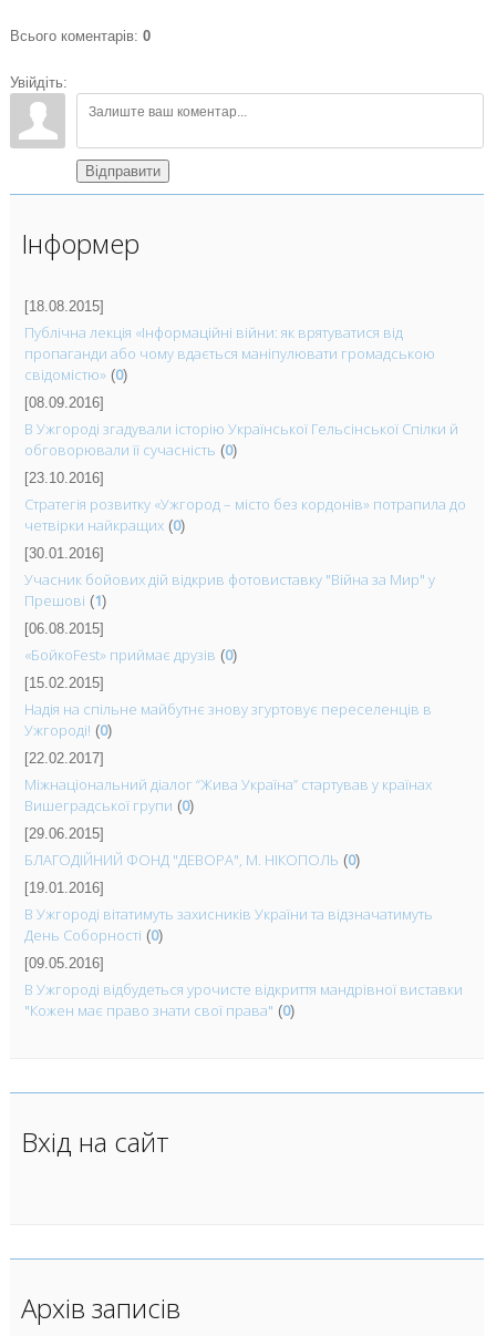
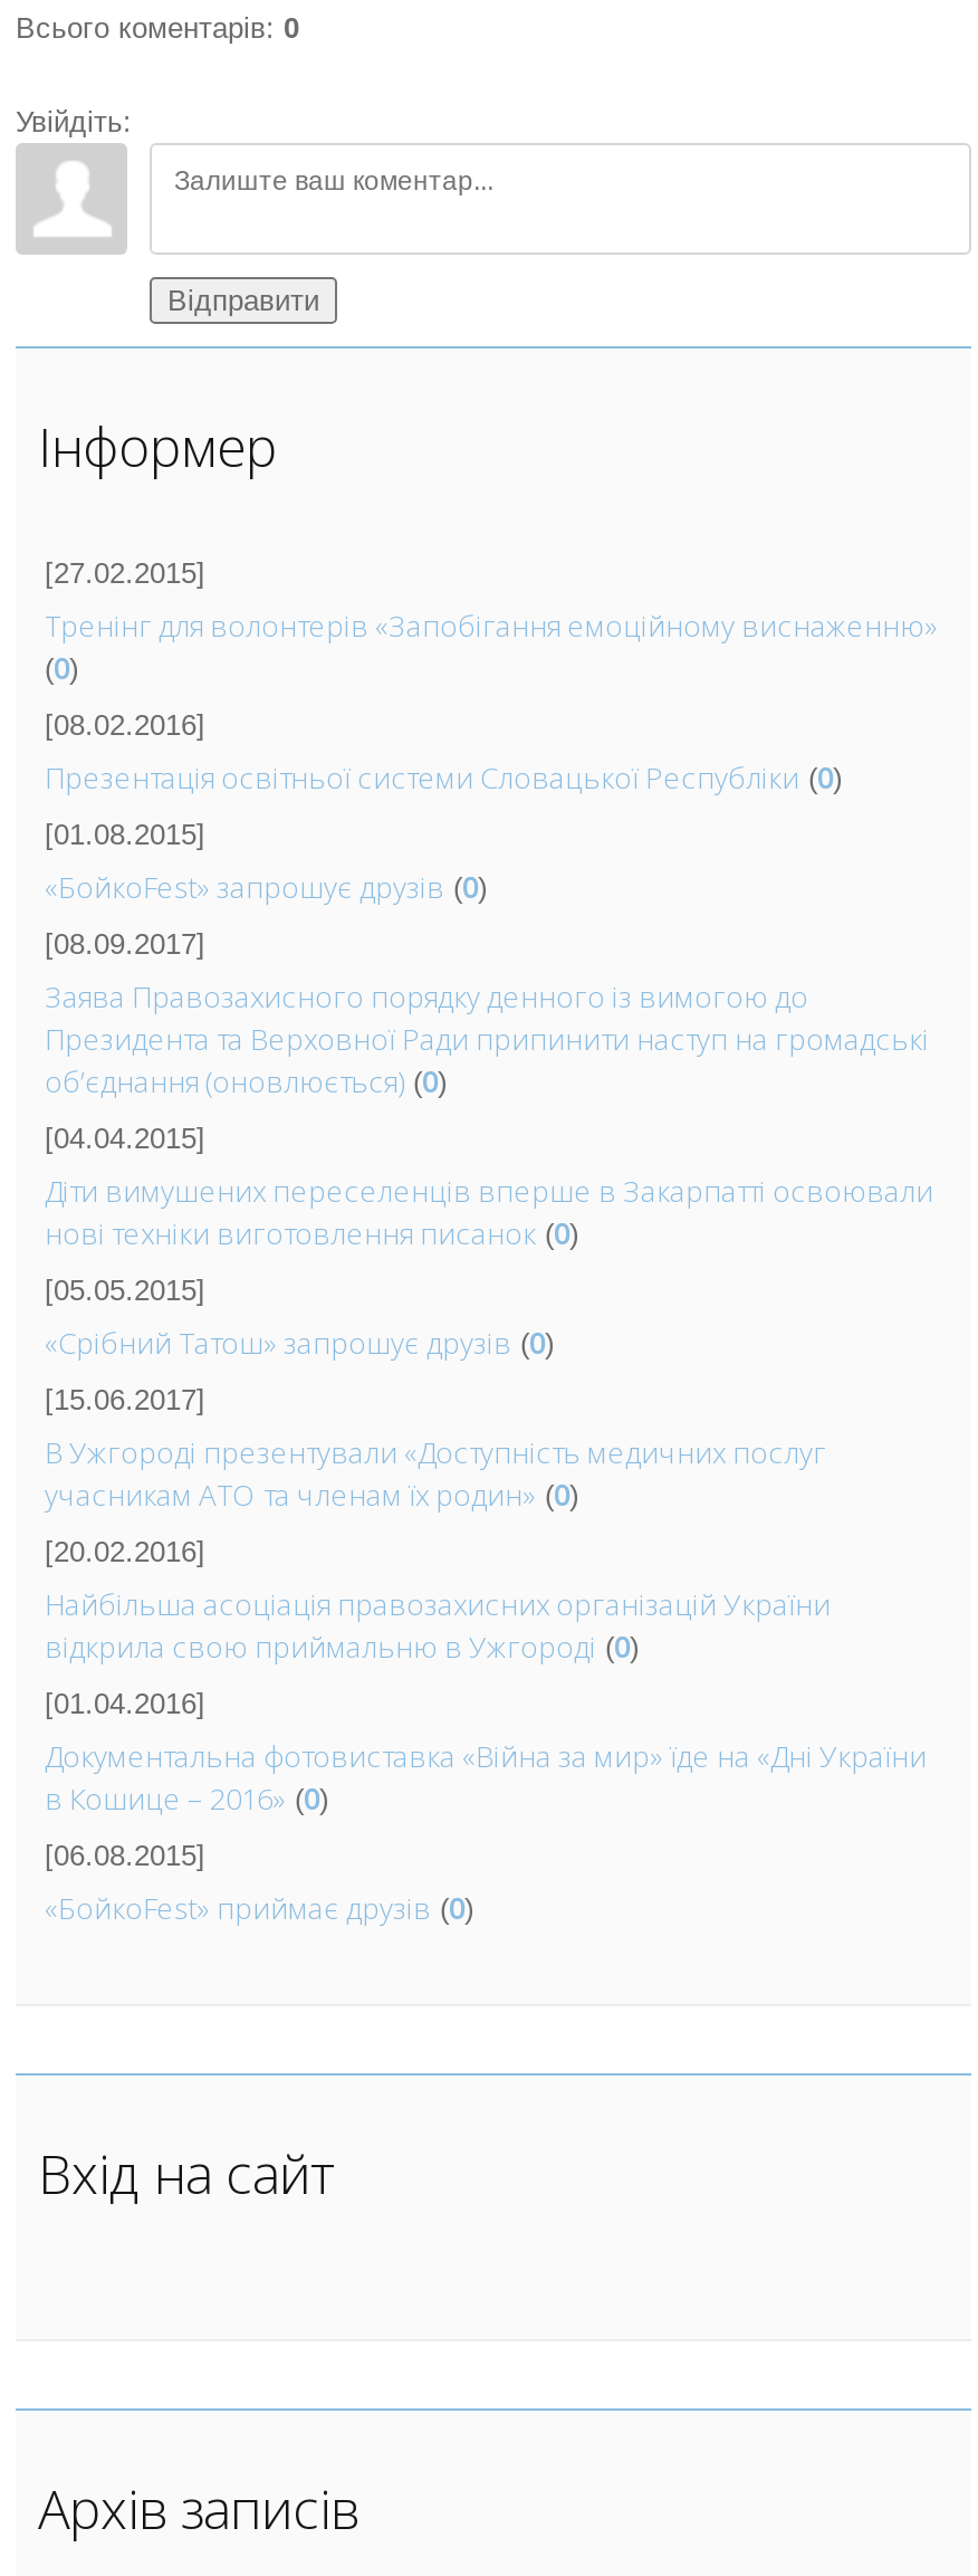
- [18.08.2015]
- Публічна лекція «Інформаційні війни: як врятуватися від
- пропаганди або чому вдається маніпулювати громадською
- свідомістю» (0)
- [08.09.2016]
- В Ужгороді згадували історію Української Гельсінської Спілки й
- обговорювали її сучасність (0)
- [23.10.2016]
- Стратегія розвитку «Ужгород – місто без кордонів» потрапила до
- четвірки найкращих (0)
- [30.01.2016]
- Учасник бойових дій відкрив фотовиставку "Війна за Мир" у
- Прешові (1)
+ [27.02.2015]
+ Тренінг для волонтерів «Запобігання емоційному виснаженню»
+ (0)
+ [08.02.2016]
+ Презентація освітньої системи Словацької Республіки (0)
+ [01.08.2015]
+ «БойкоFest» запрошує друзів (0)
+ [08.09.2017]
+ Заява Правозахисного порядку денного із вимогою до
+ Президента та Верховної Ради припинити наступ на громадські
+ об’єднання (оновлюється) (0)
+ [04.04.2015]
+ Діти вимушених переселенців вперше в Закарпатті освоювали
+ нові техніки виготовлення писанок (0)
+ [05.05.2015]
+ «Срібний Татош» запрошує друзів (0)
+ [15.06.2017]
+ В Ужгороді презентували «Доступність медичних послуг
+ учасникам АТО та членам їх родин» (0)
+ [20.02.2016]
+ Найбільша асоціація правозахисних організацій України
+ відкрила свою приймальню в Ужгороді (0)
+ [01.04.2016]
+ Документальна фотовиставка «Війна за мир» їде на «Дні України
+ в Кошице – 2016» (0)

moved down: [06.08.2015] | «БойкоFest» приймає друзів (0)

- [15.02.2015]
- Надія на спільне майбутнє знову згуртовує переселенців в
- Ужгороді! (0)
- [22.02.2017]
- Міжнаціональний діалог “Жива Україна” стартував у країнах
- Вишеградської групи (0)
- [29.06.2015]
- БЛАГОДІЙНИЙ ФОНД "ДЕВОРА", М. НІКОПОЛЬ (0)
- [19.01.2016]
- В Ужгороді вітатимуть захисників України та відзначатимуть
- День Соборності (0)
- [09.05.2016]
- В Ужгороді відбудеться урочисте відкриття мандрівної виставки
- "Кожен має право знати свої права" (0)
